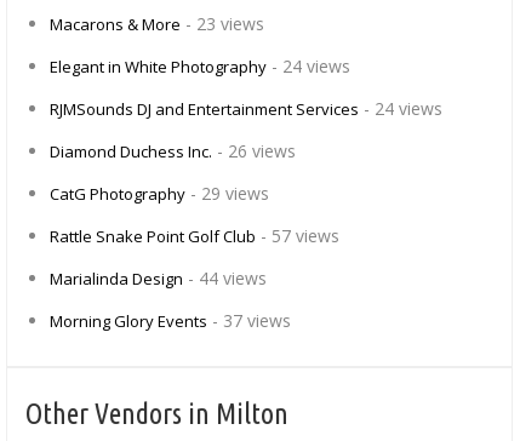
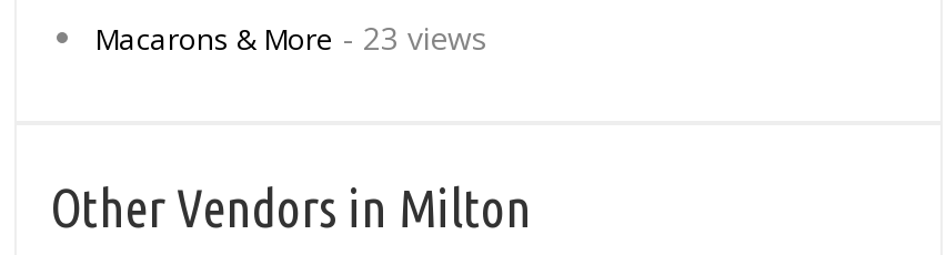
- Elegant in White Photography - 24 views
- RJMSounds DJ and Entertainment Services - 24 views
- Diamond Duchess Inc. - 26 views
- CatG Photography - 29 views
- Rattle Snake Point Golf Club - 57 views
- Marialinda Design - 44 views
- Morning Glory Events - 37 views
